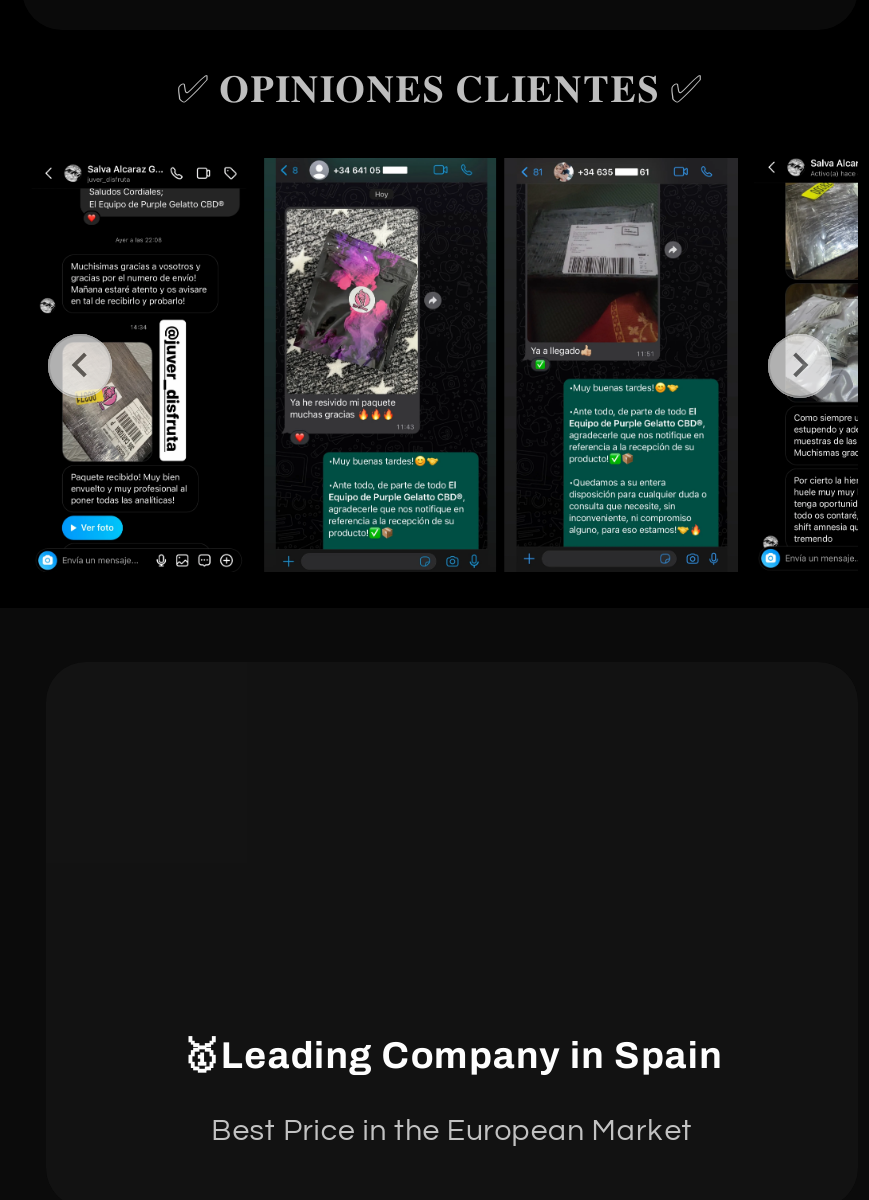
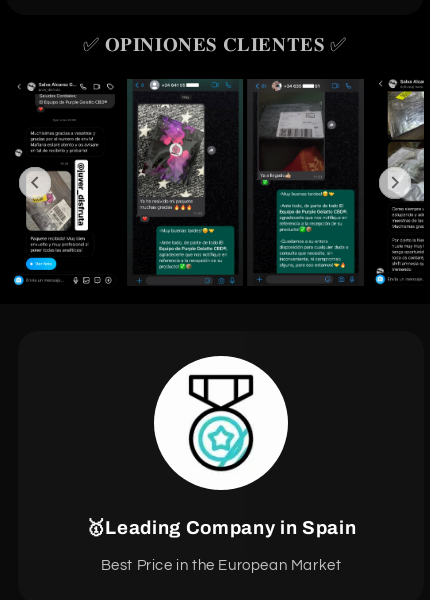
+ [image]
